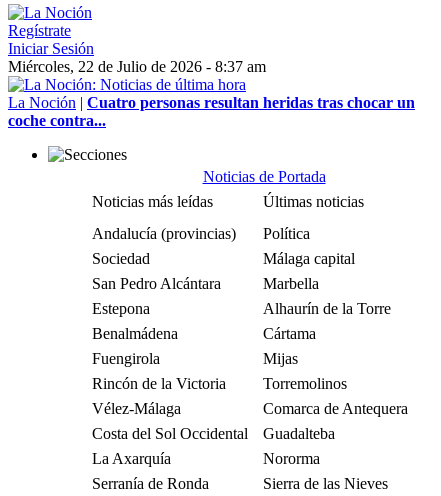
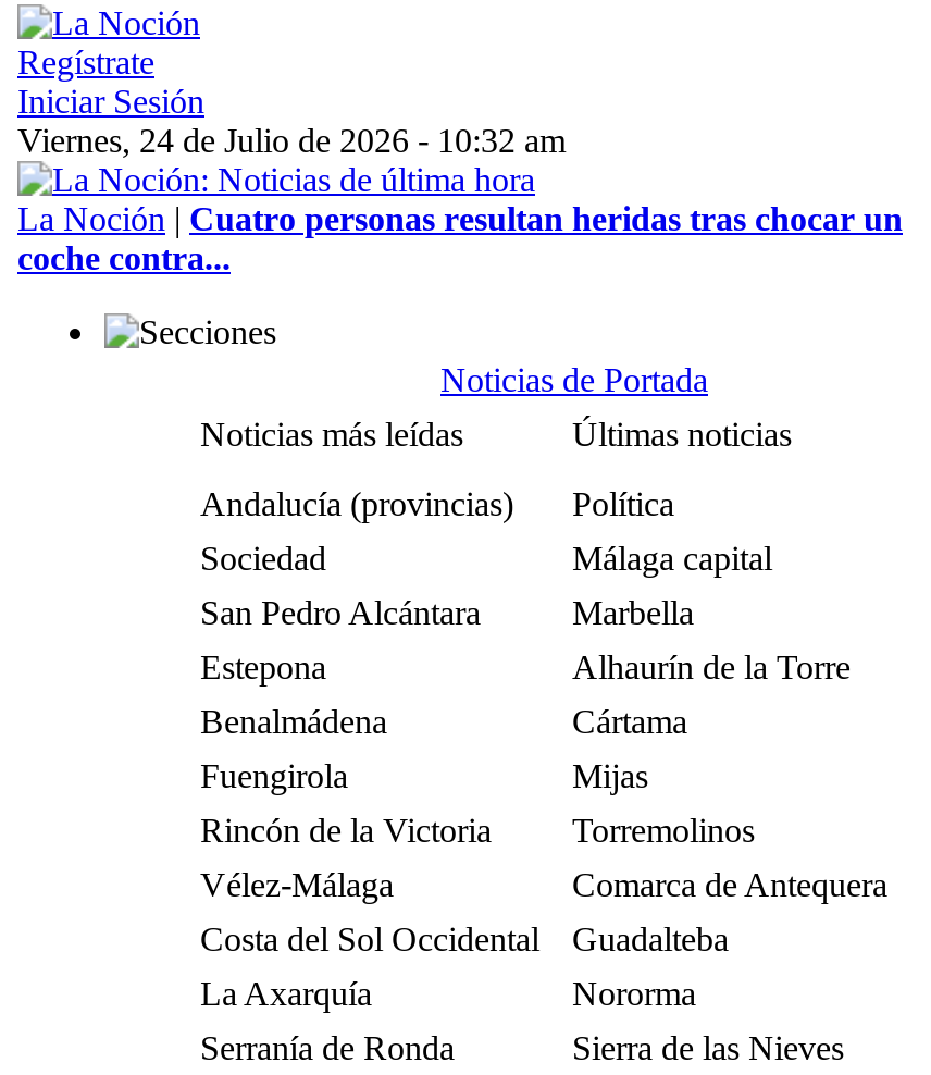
- Miércoles, 22 de Julio de 2026 - 8:37 am
+ Viernes, 24 de Julio de 2026 - 10:32 am
